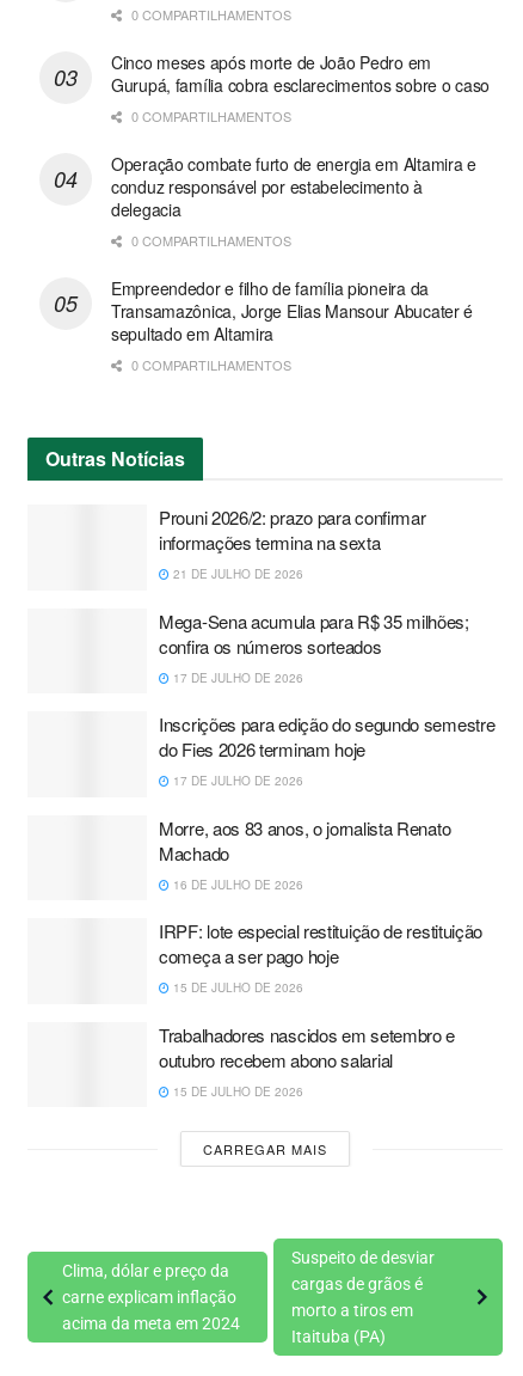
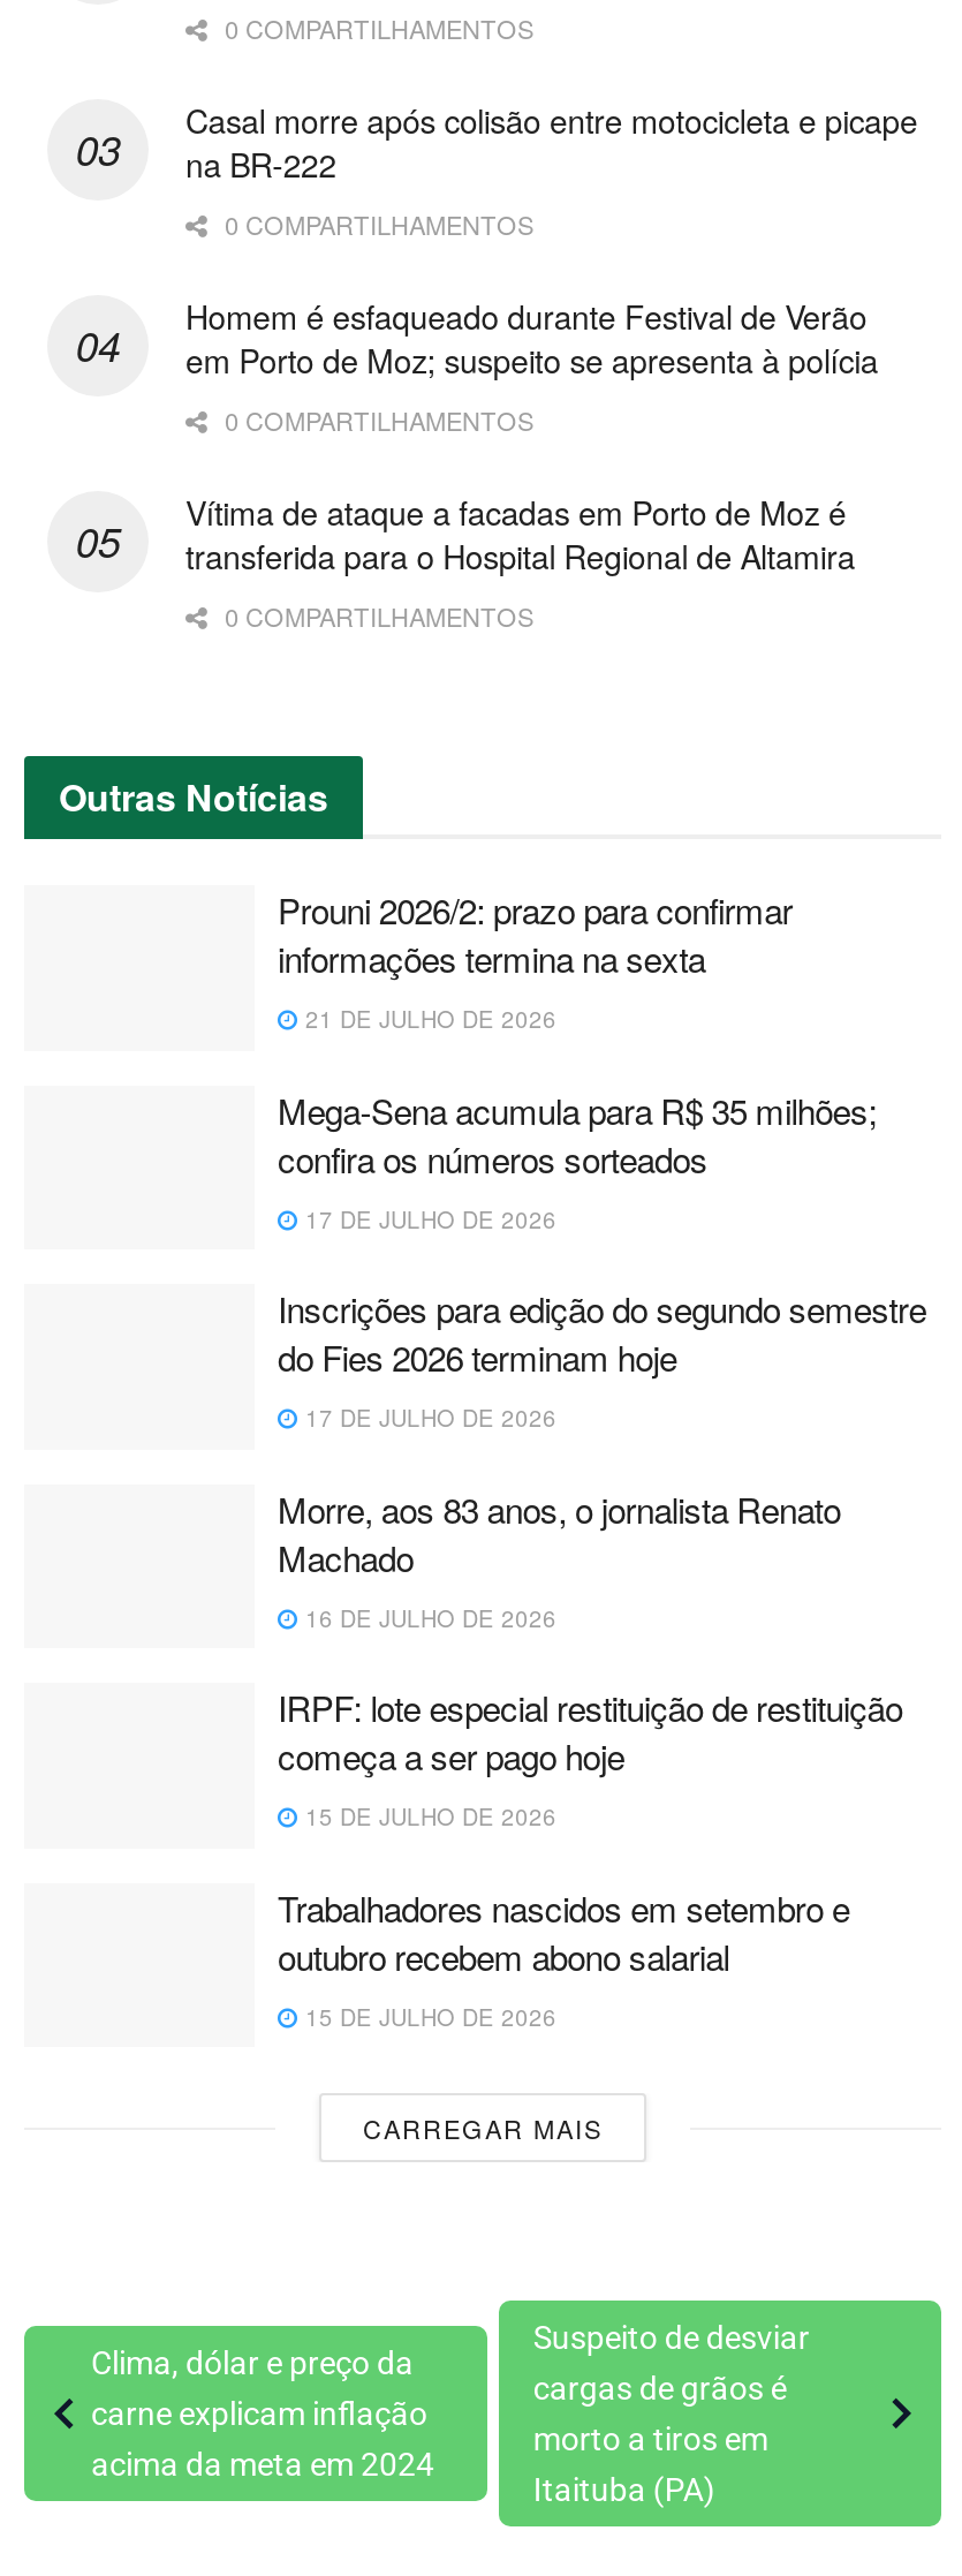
- Cinco meses após morte de João Pedro em
- Gurupá, família cobra esclarecimentos sobre o caso
+ Casal morre após colisão entre motocicleta e picape
+ na BR-222

- Operação combate furto de energia em Altamira e
- conduz responsável por estabelecimento à
- delegacia
+ Homem é esfaqueado durante Festival de Verão
+ em Porto de Moz; suspeito se apresenta à polícia

- Empreendedor e filho de família pioneira da
- Transamazônica, Jorge Elias Mansour Abucater é
- sepultado em Altamira
+ Vítima de ataque a facadas em Porto de Moz é
+ transferida para o Hospital Regional de Altamira
